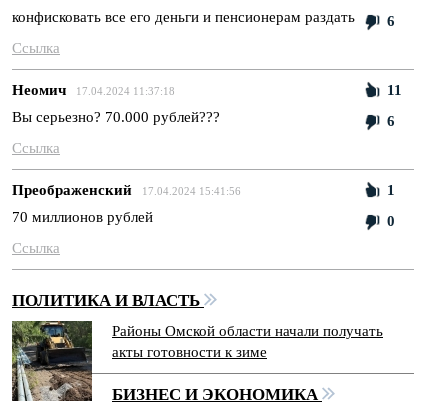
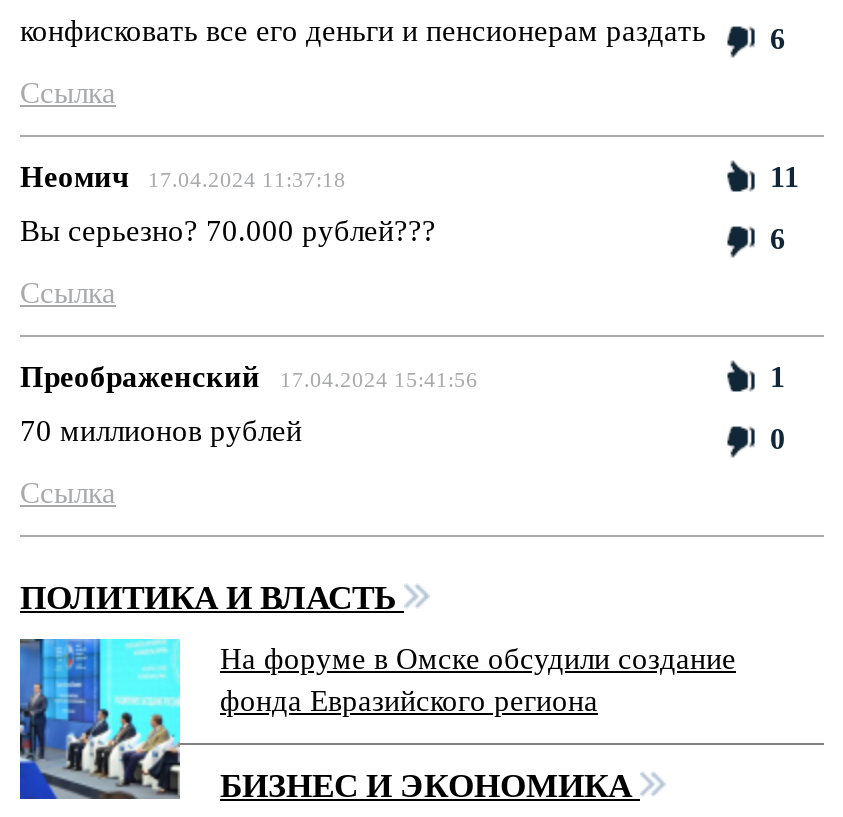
- [image]
- Районы Омской области начали получать
- акты готовности к зиме
+ [image]
+ На форуме в Омске обсудили создание
+ фонда Евразийского региона
